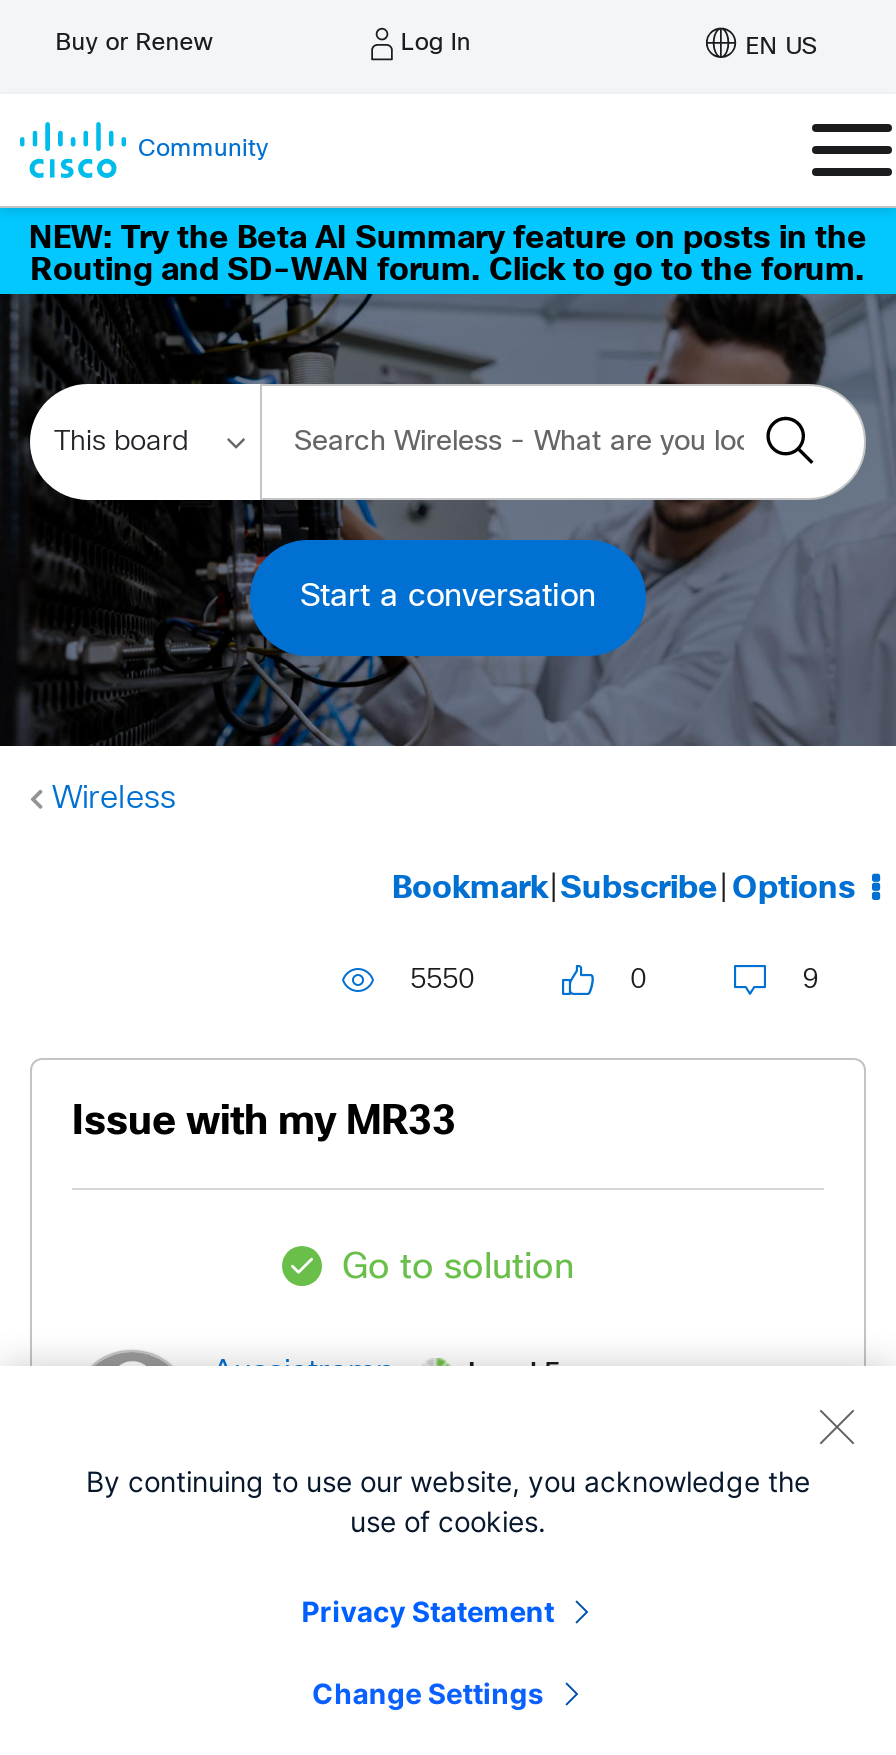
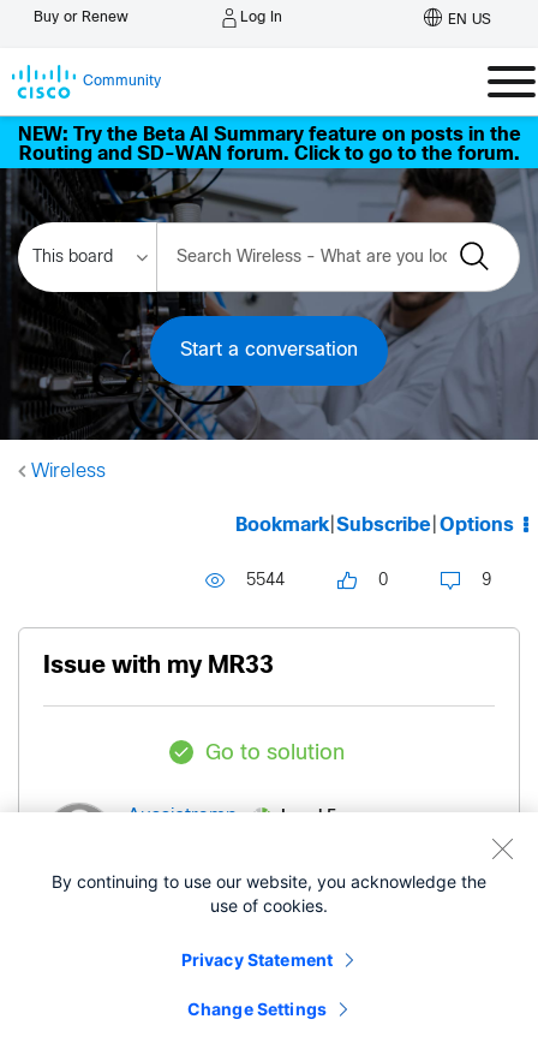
- 5550
+ 5544
